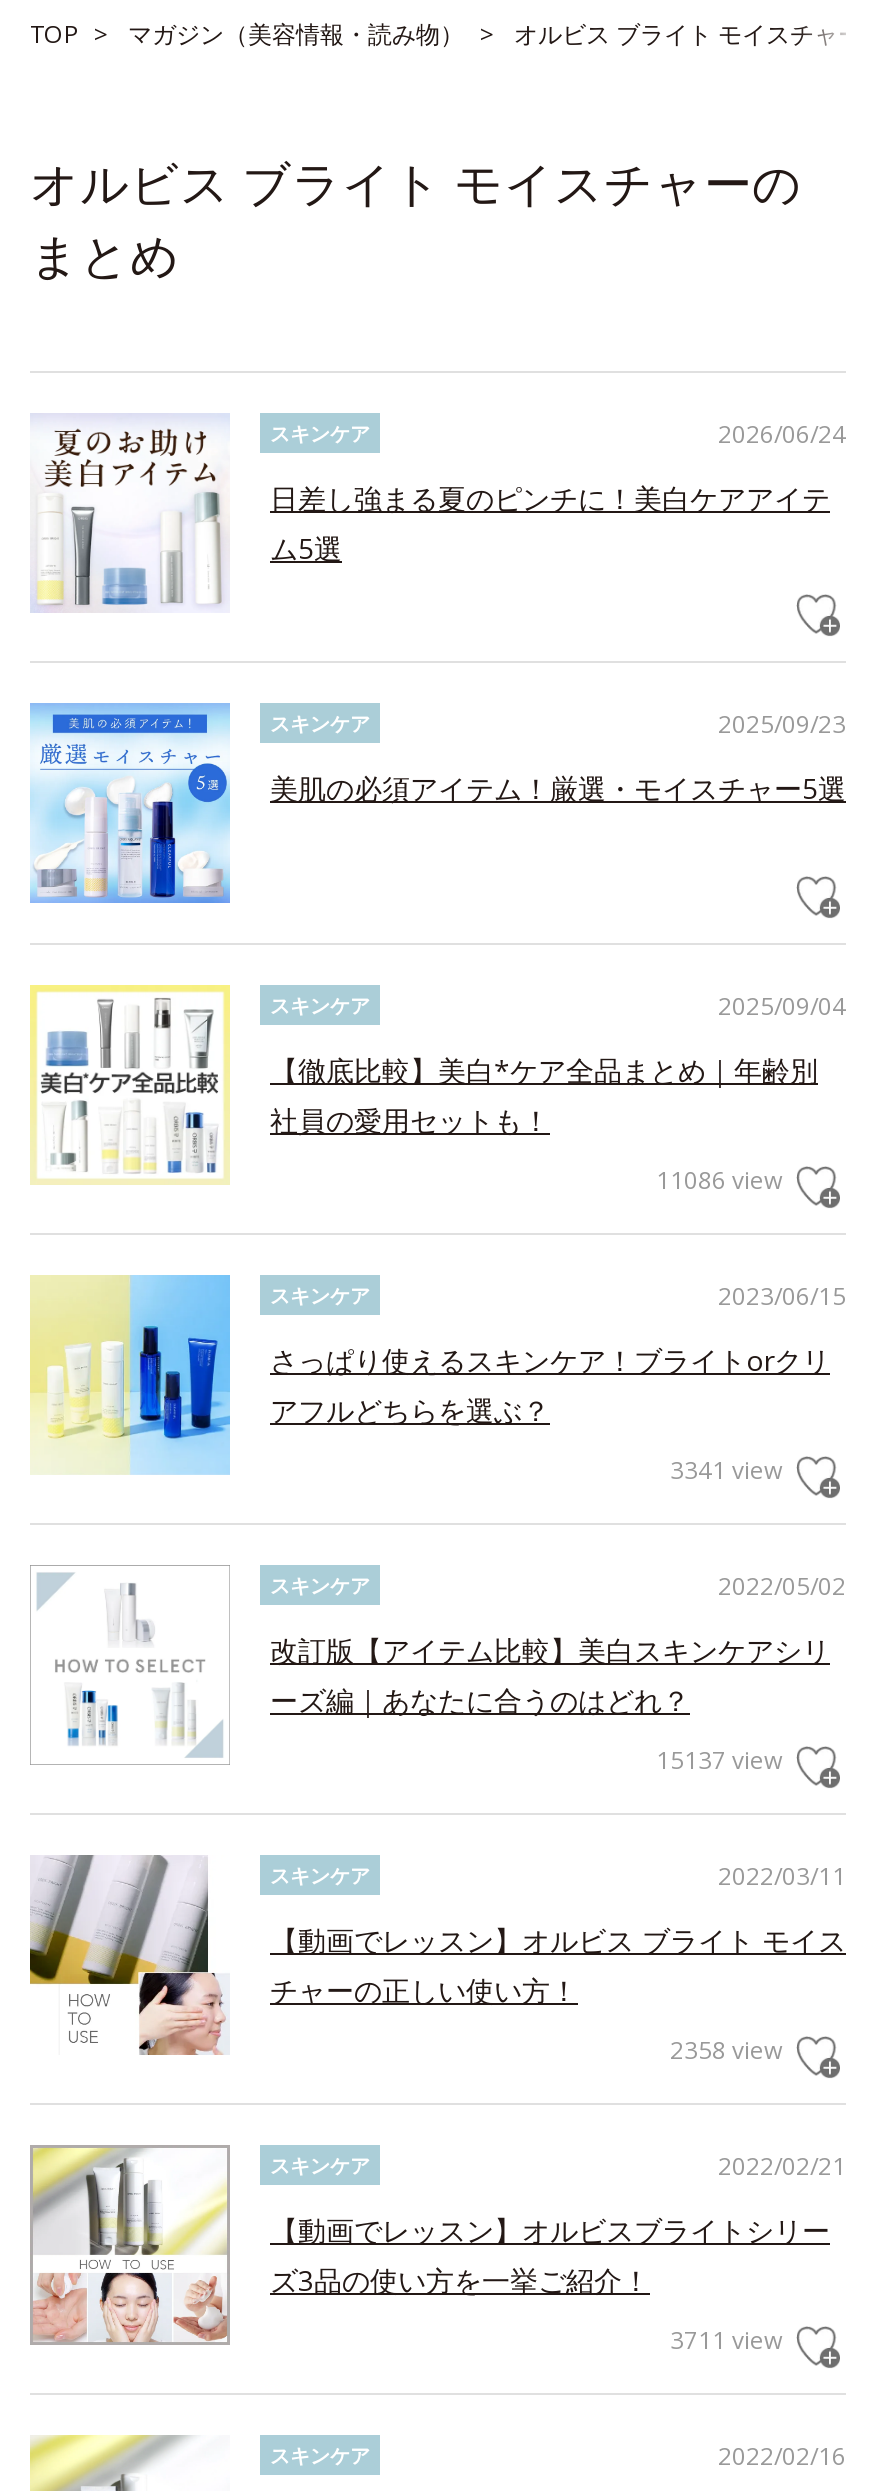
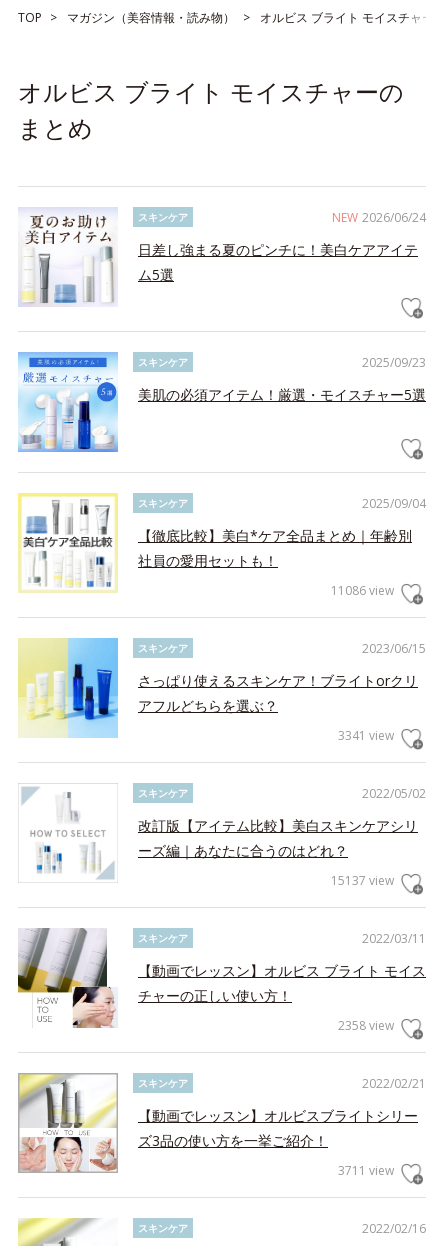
- 2026/06/24
+ NEW 2026/06/24
